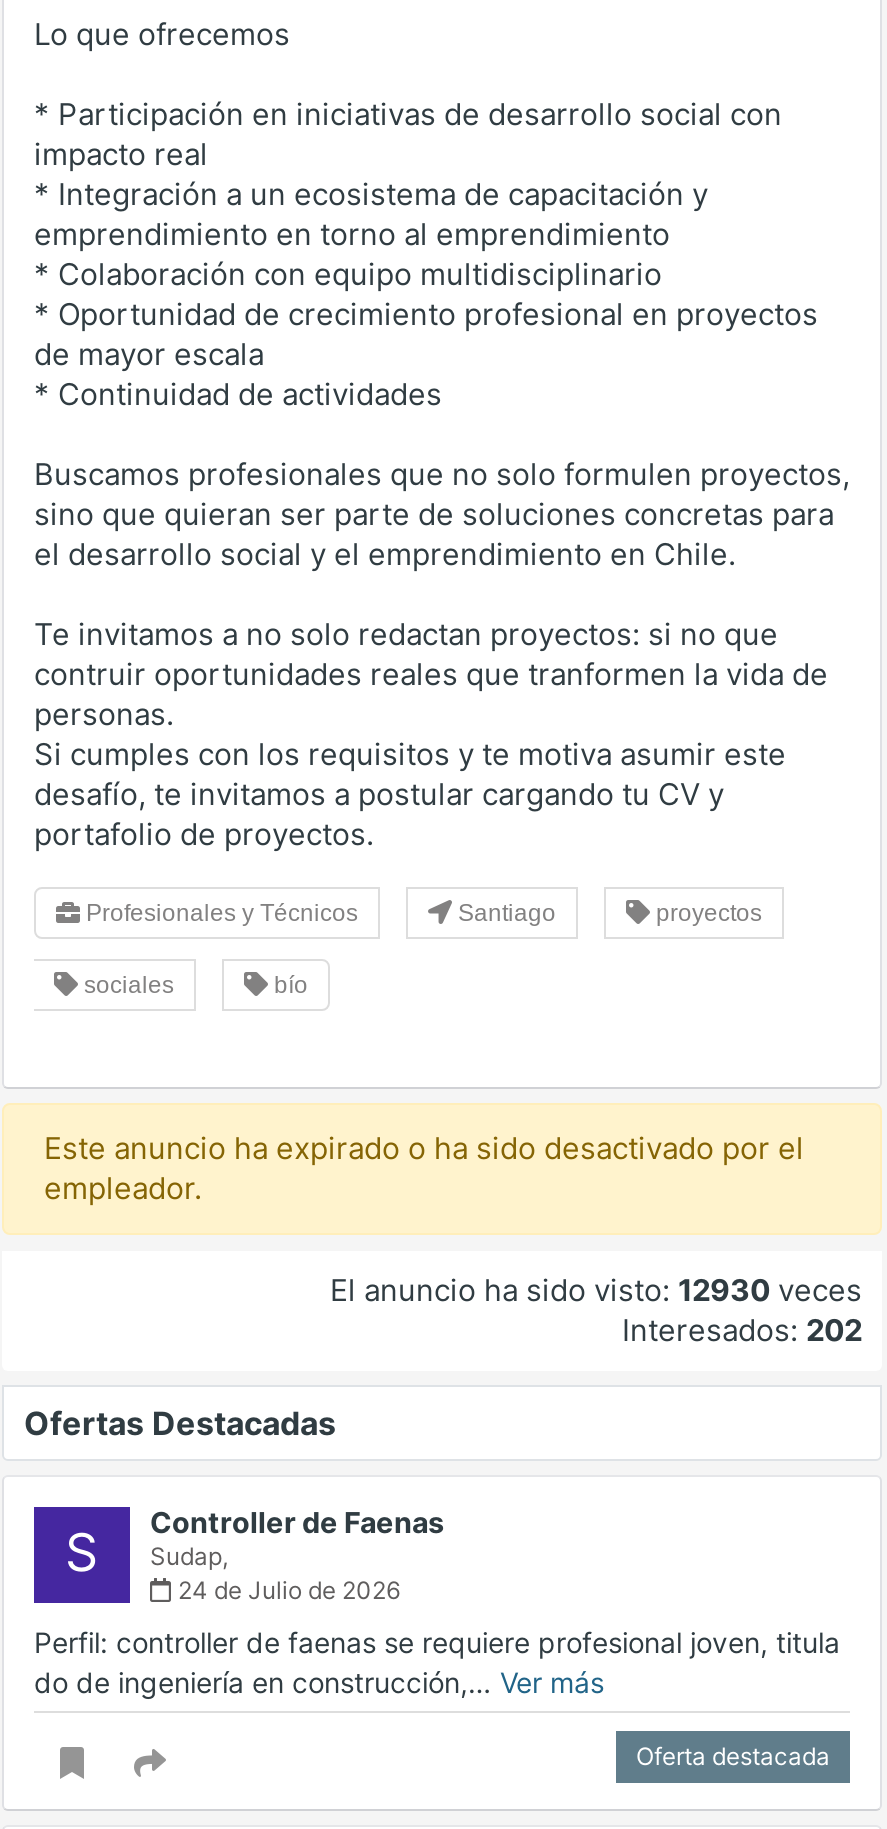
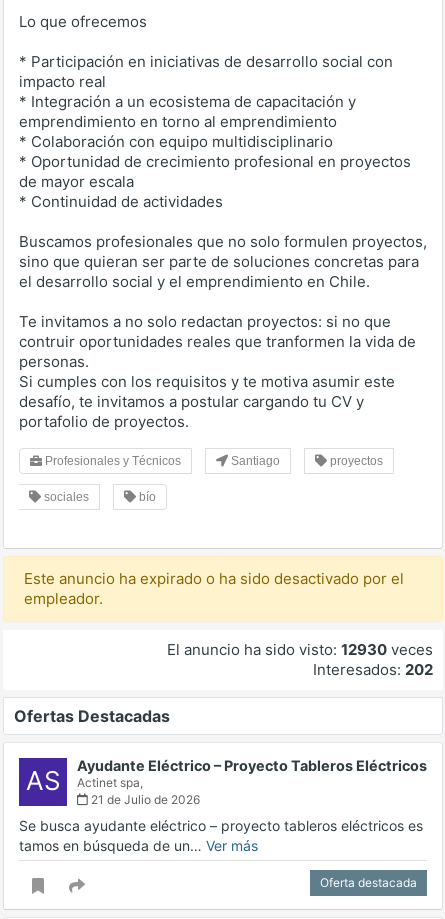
- S
- Controller de Faenas
- Sudap,
- 24 de Julio de 2026
+ AS
+ Ayudante Eléctrico – Proyecto Tableros Eléctricos
+ Actinet spa,
+ 21 de Julio de 2026

- Perfil: controller de faenas se requiere profesional joven, titula
- do de ingeniería en construcción,… Ver más
+ Se busca ayudante eléctrico – proyecto tableros eléctricos es
+ tamos en búsqueda de un… Ver más
